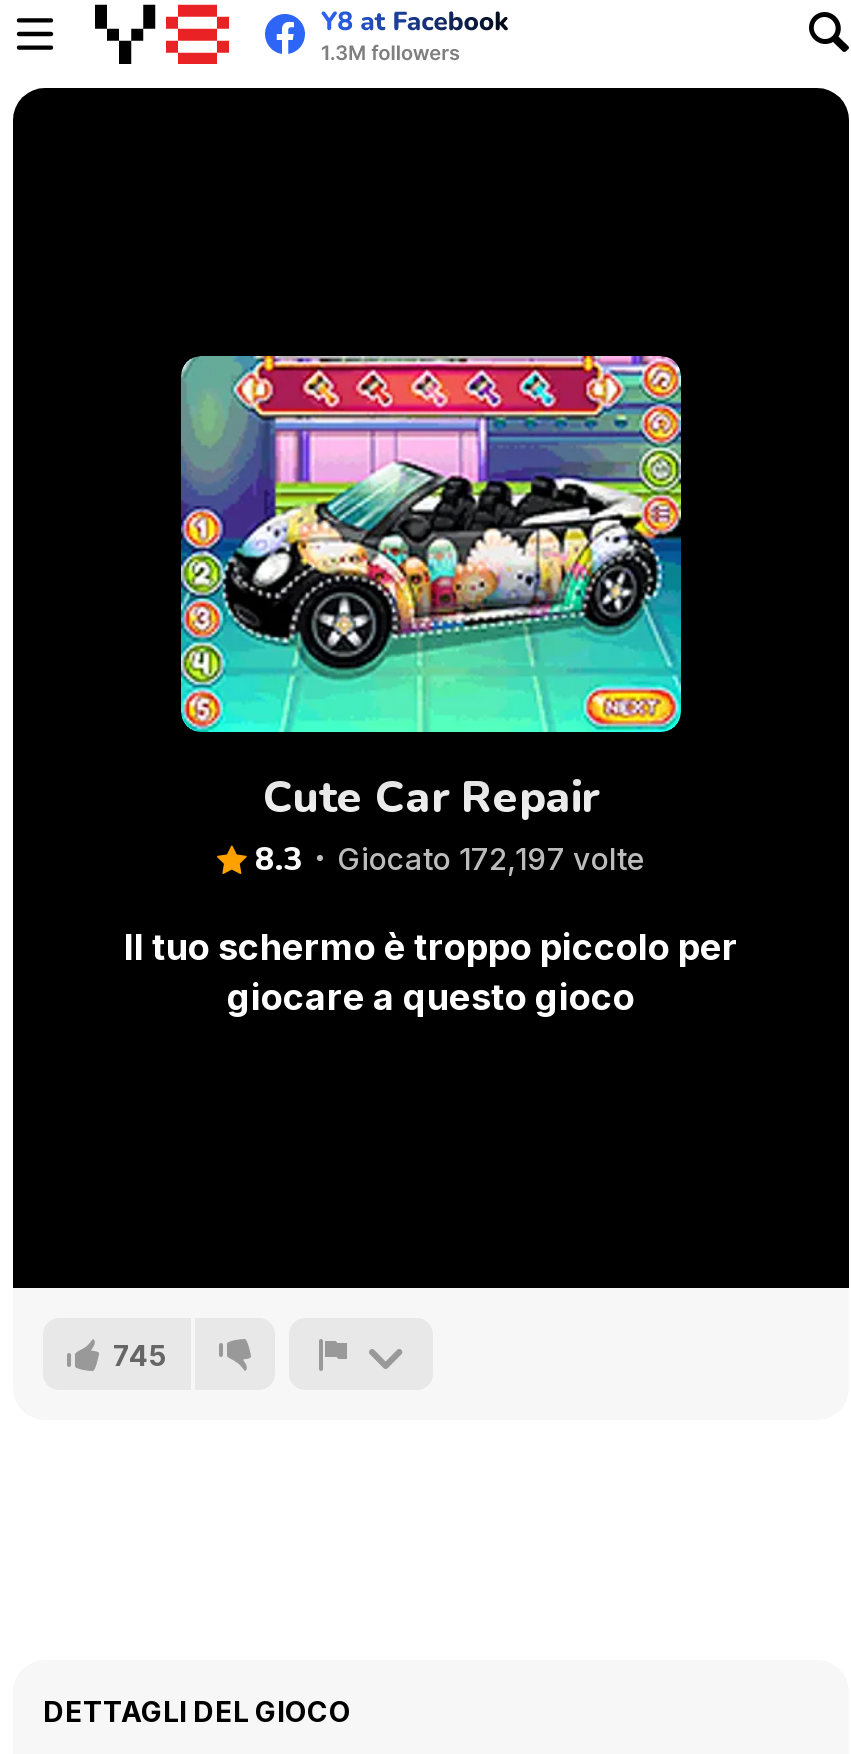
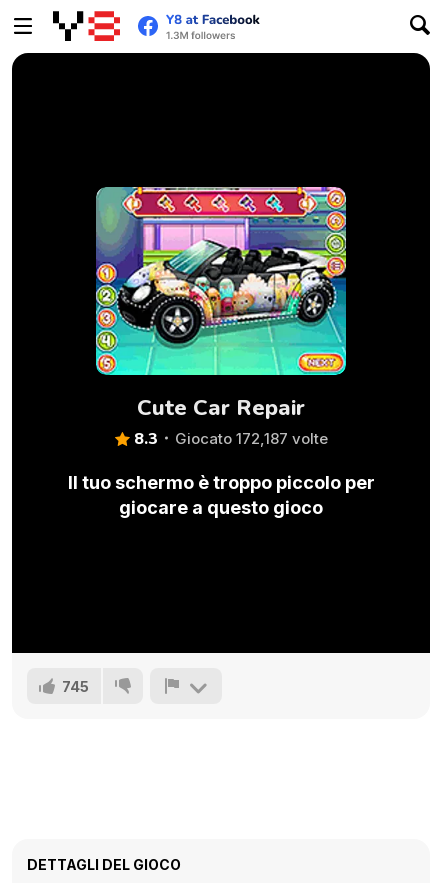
- Giocato 172,197 volte
+ Giocato 172,187 volte
